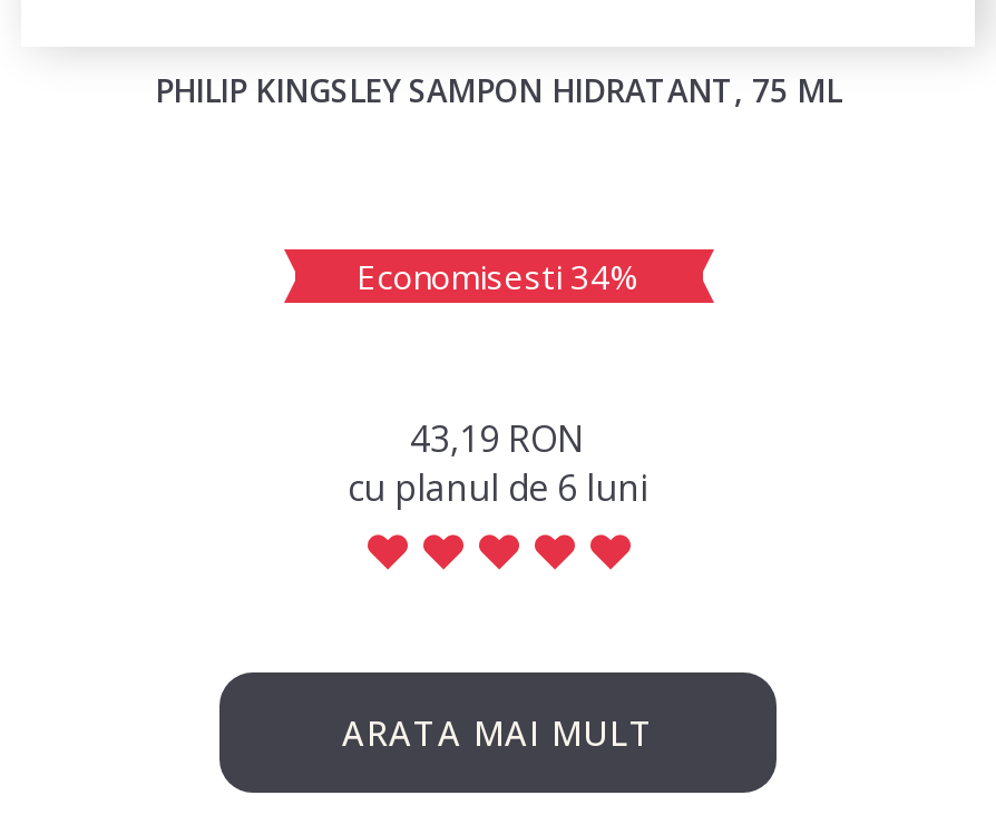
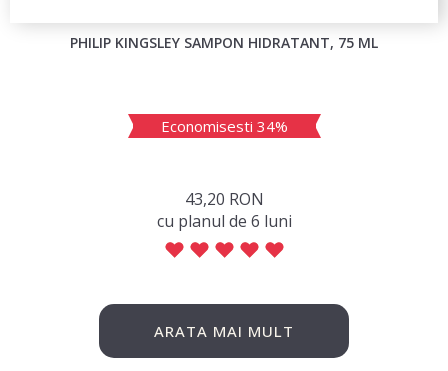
- 43,19 RON
+ 43,20 RON
